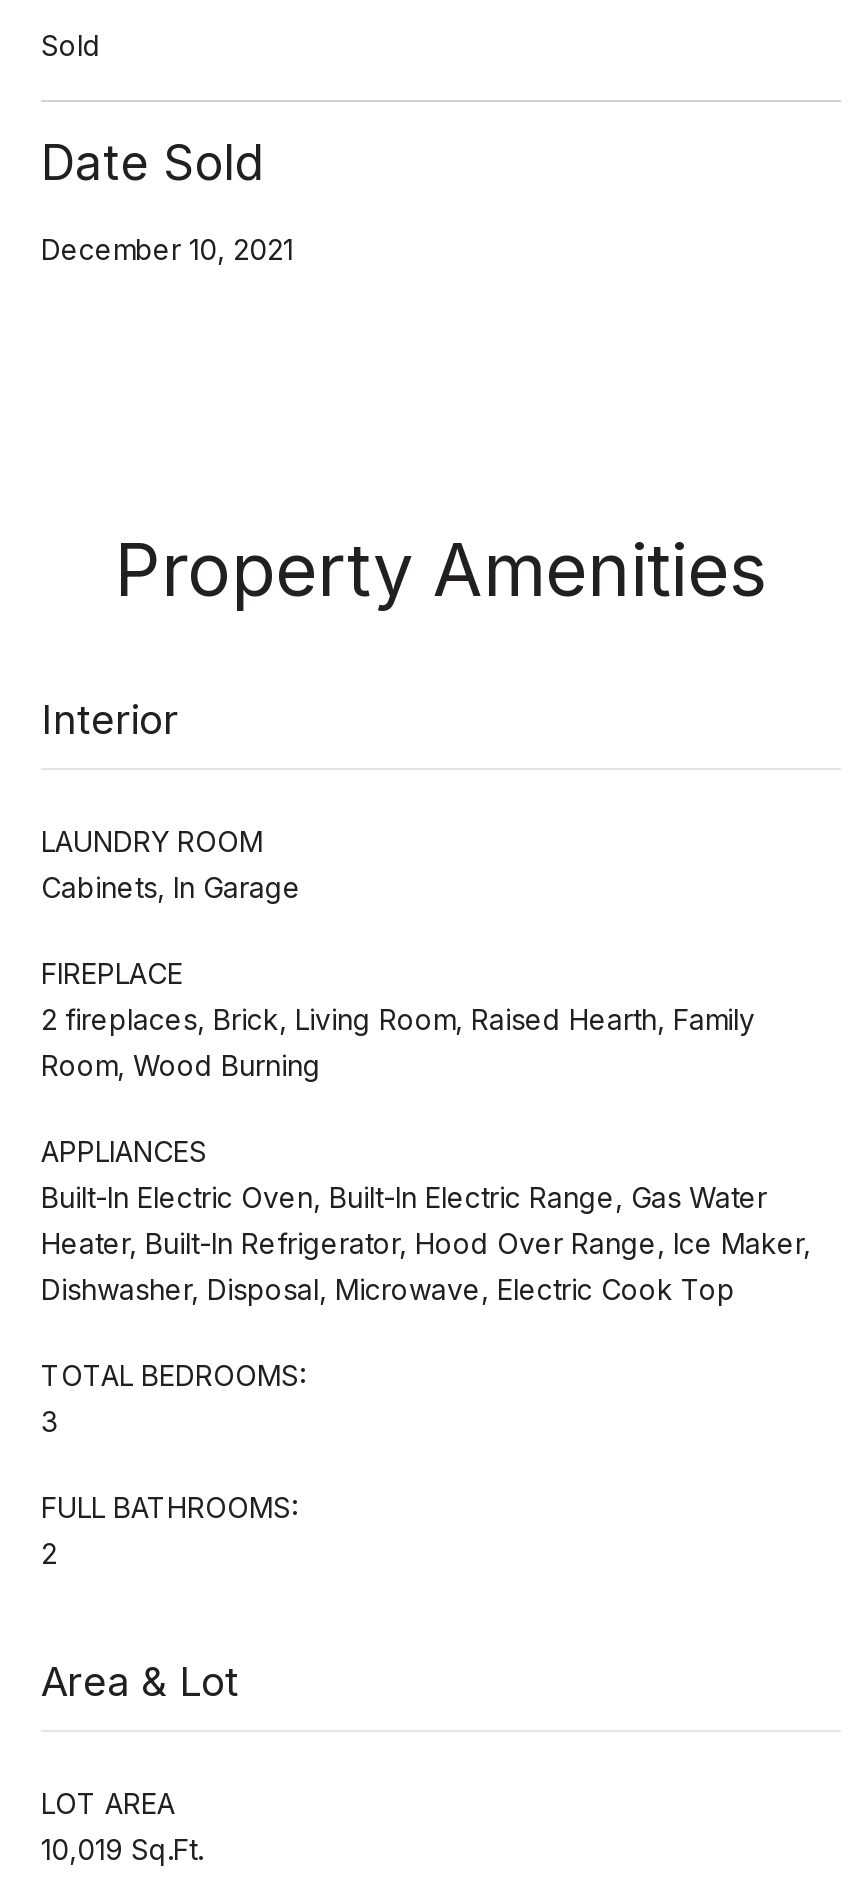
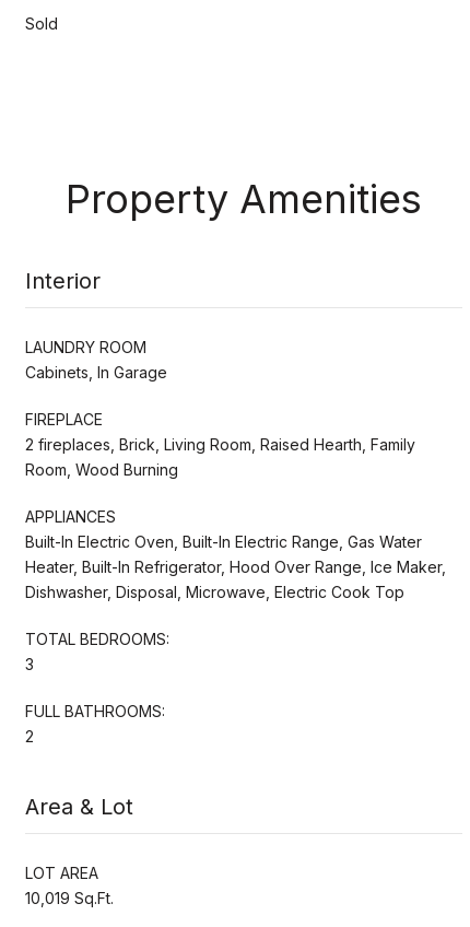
- Date Sold
- December 10, 2021
